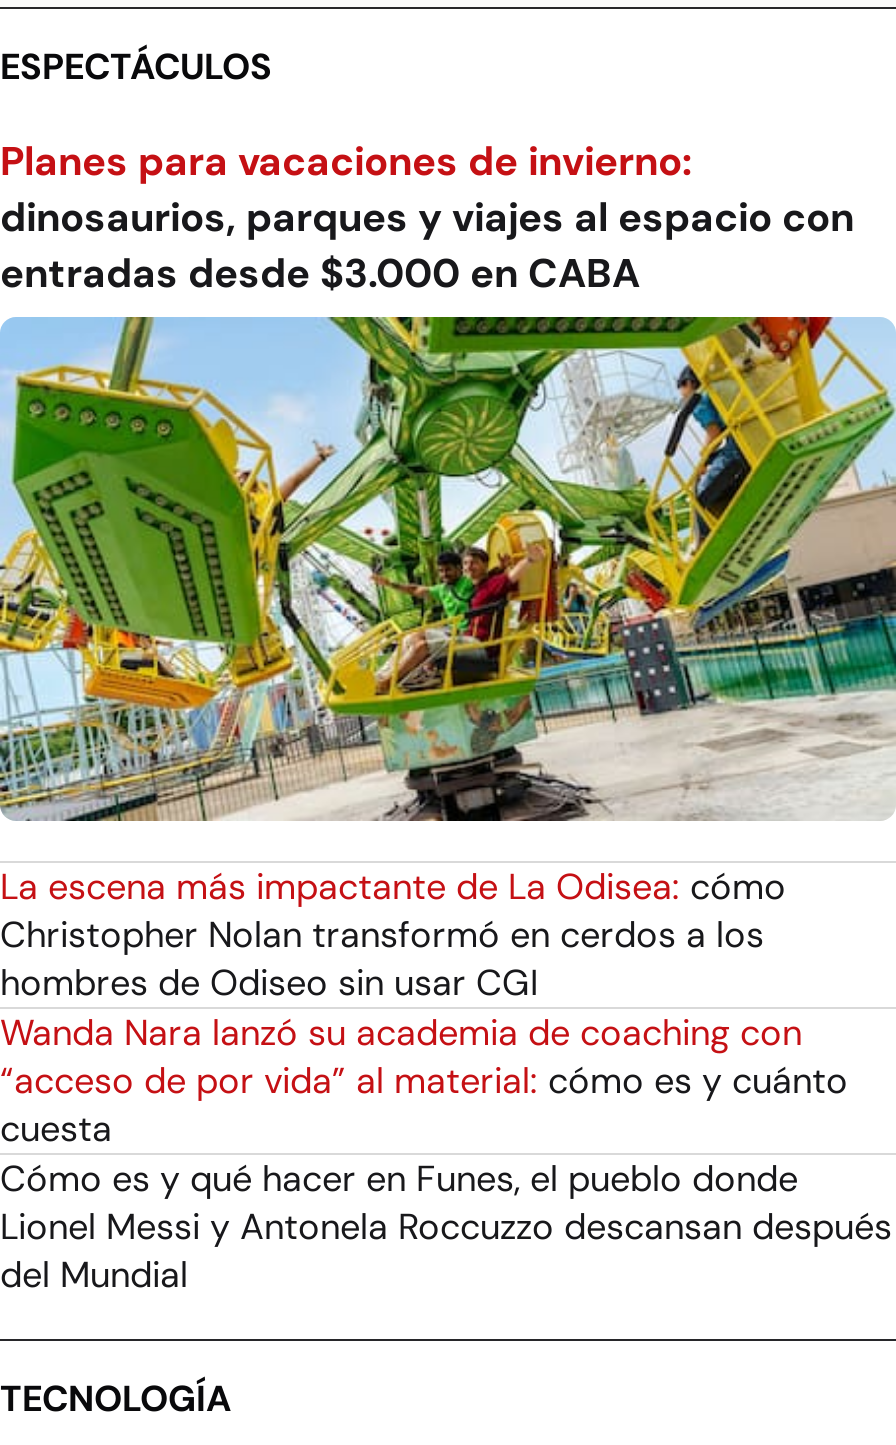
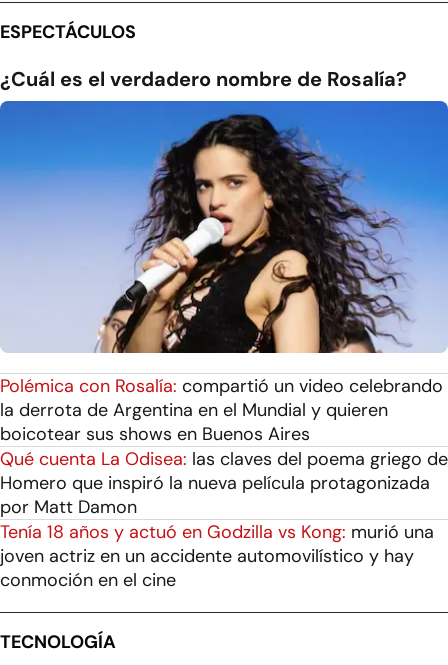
- Planes para vacaciones de invierno:
- dinosaurios, parques y viajes al espacio con
- entradas desde $3.000 en CABA
+ ¿Cuál es el verdadero nombre de Rosalía?

- [image]
+ [image]

- La escena más impactante de La Odisea: cómo
- Christopher Nolan transformó en cerdos a los
- hombres de Odiseo sin usar CGI
- Wanda Nara lanzó su academia de coaching con
- “acceso de por vida” al material: cómo es y cuánto
- cuesta
- Cómo es y qué hacer en Funes, el pueblo donde
- Lionel Messi y Antonela Roccuzzo descansan después
- del Mundial
+ Polémica con Rosalía: compartió un video celebrando
+ la derrota de Argentina en el Mundial y quieren
+ boicotear sus shows en Buenos Aires
+ Qué cuenta La Odisea: las claves del poema griego de
+ Homero que inspiró la nueva película protagonizada
+ por Matt Damon
+ Tenía 18 años y actuó en Godzilla vs Kong: murió una
+ joven actriz en un accidente automovilístico y hay
+ conmoción en el cine
